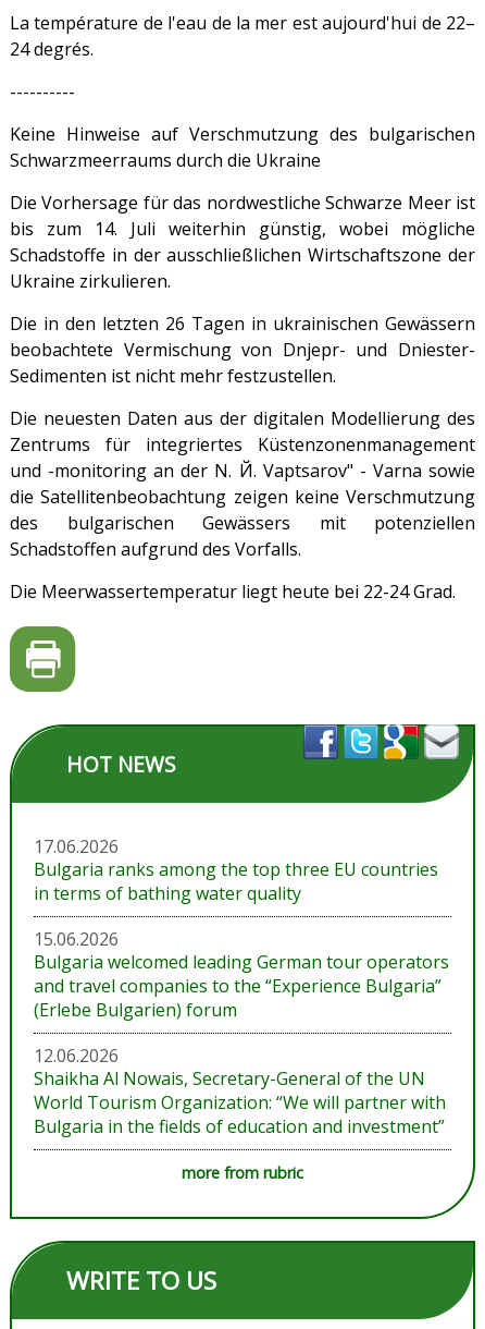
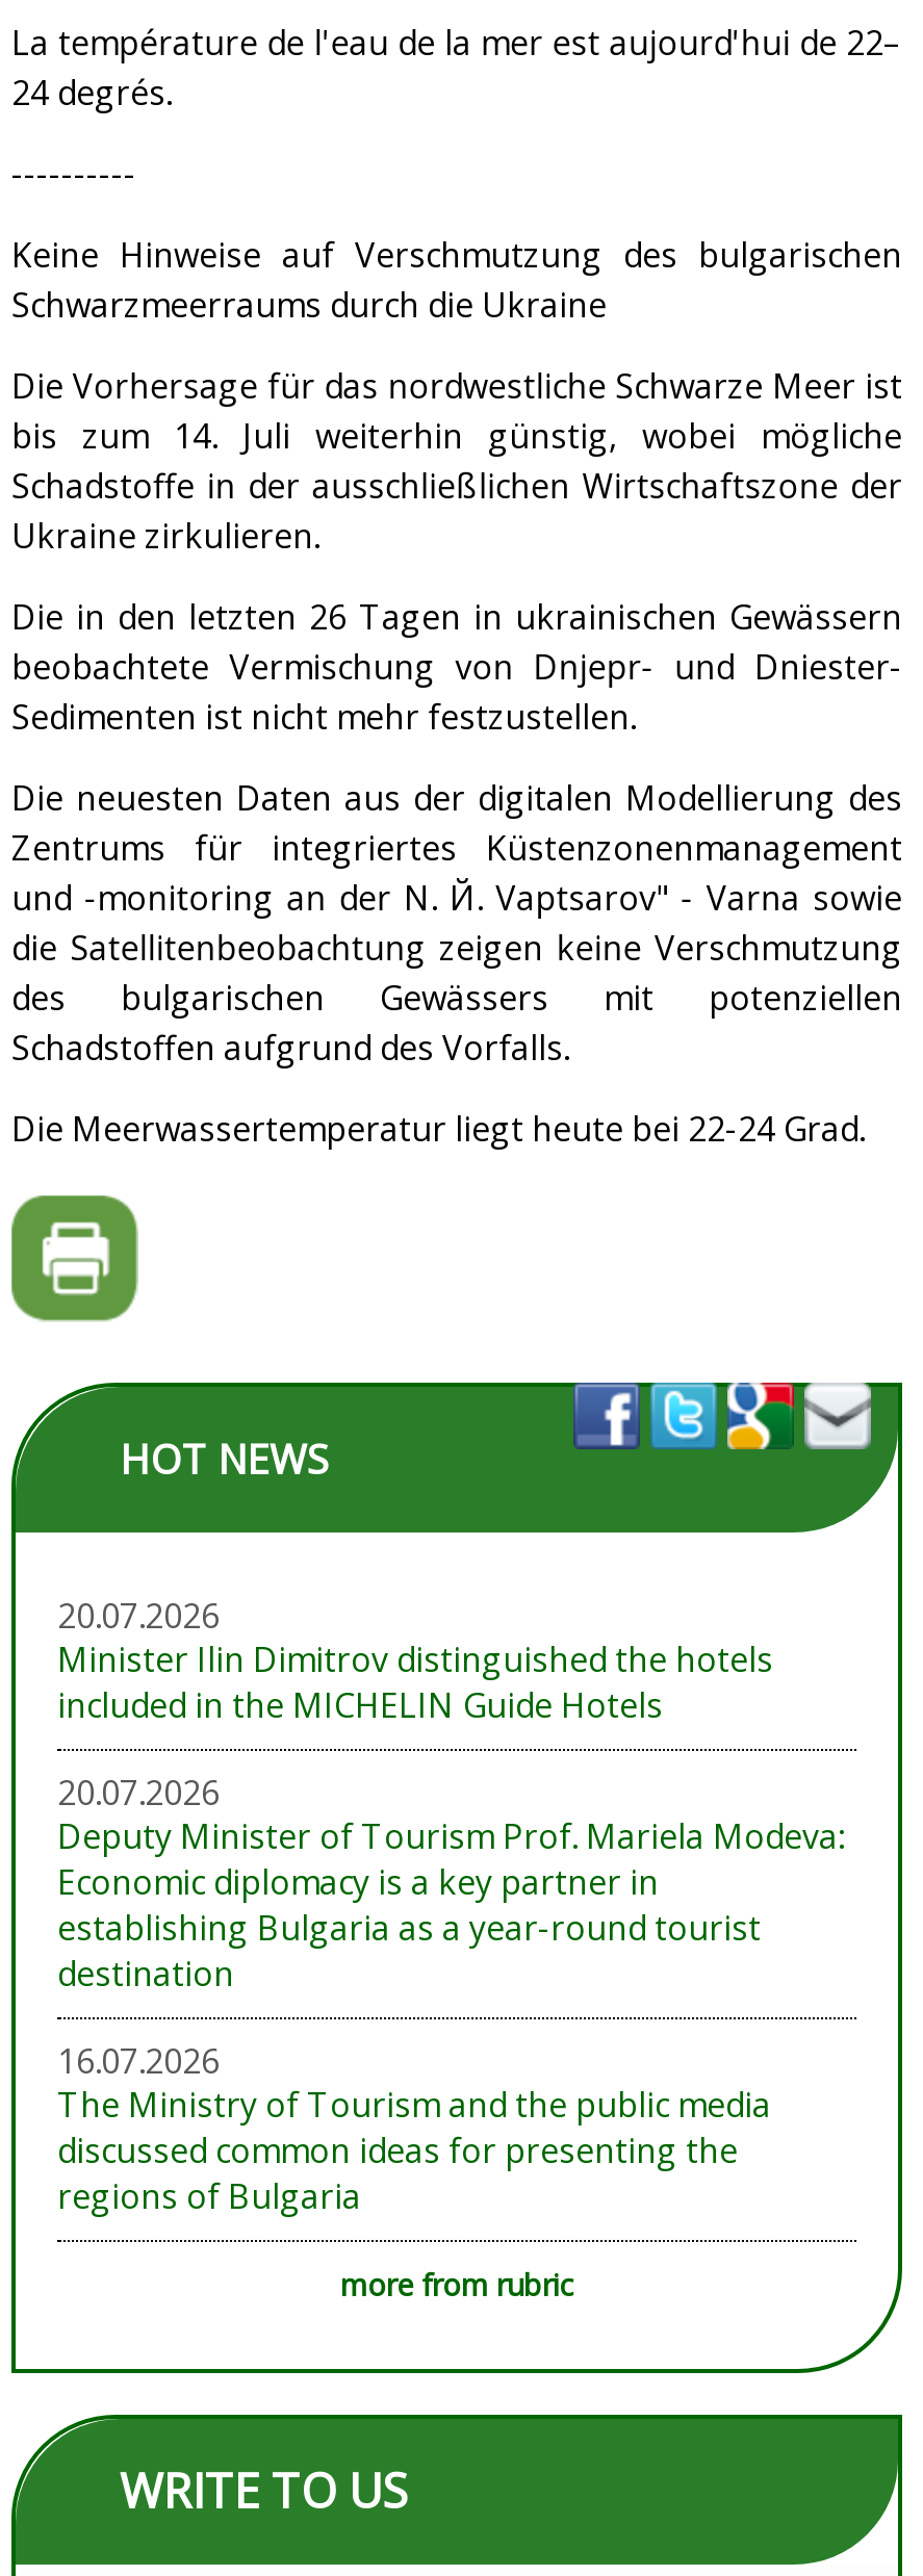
- 17.06.2026
- Bulgaria ranks among the top three EU countries
- in terms of bathing water quality
+ 20.07.2026
+ Minister Ilin Dimitrov distinguished the hotels
+ included in the MICHELIN Guide Hotels

- 15.06.2026
- Bulgaria welcomed leading German tour operators
- and travel companies to the “Experience Bulgaria”
- (Erlebe Bulgarien) forum
+ 20.07.2026
+ Deputy Minister of Tourism Prof. Mariela Modeva:
+ Economic diplomacy is a key partner in
+ establishing Bulgaria as a year-round tourist
+ destination

- 12.06.2026
- Shaikha Al Nowais, Secretary-General of the UN
- World Tourism Organization: “We will partner with
- Bulgaria in the fields of education and investment”
+ 16.07.2026
+ The Ministry of Tourism and the public media
+ discussed common ideas for presenting the
+ regions of Bulgaria
